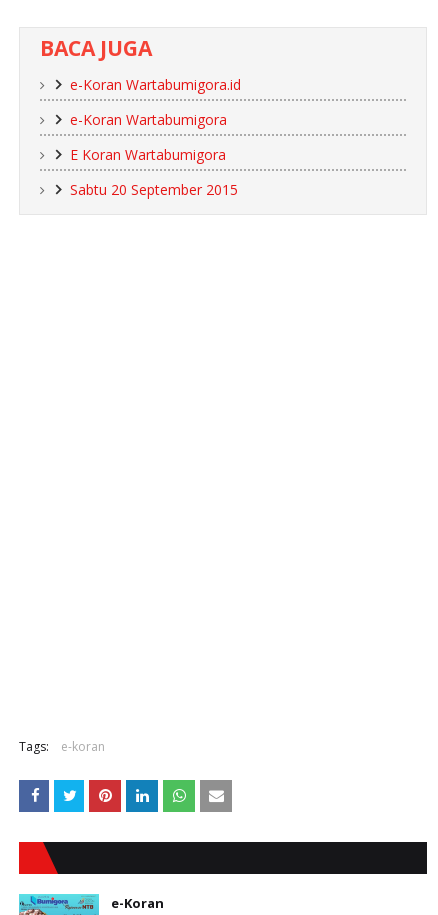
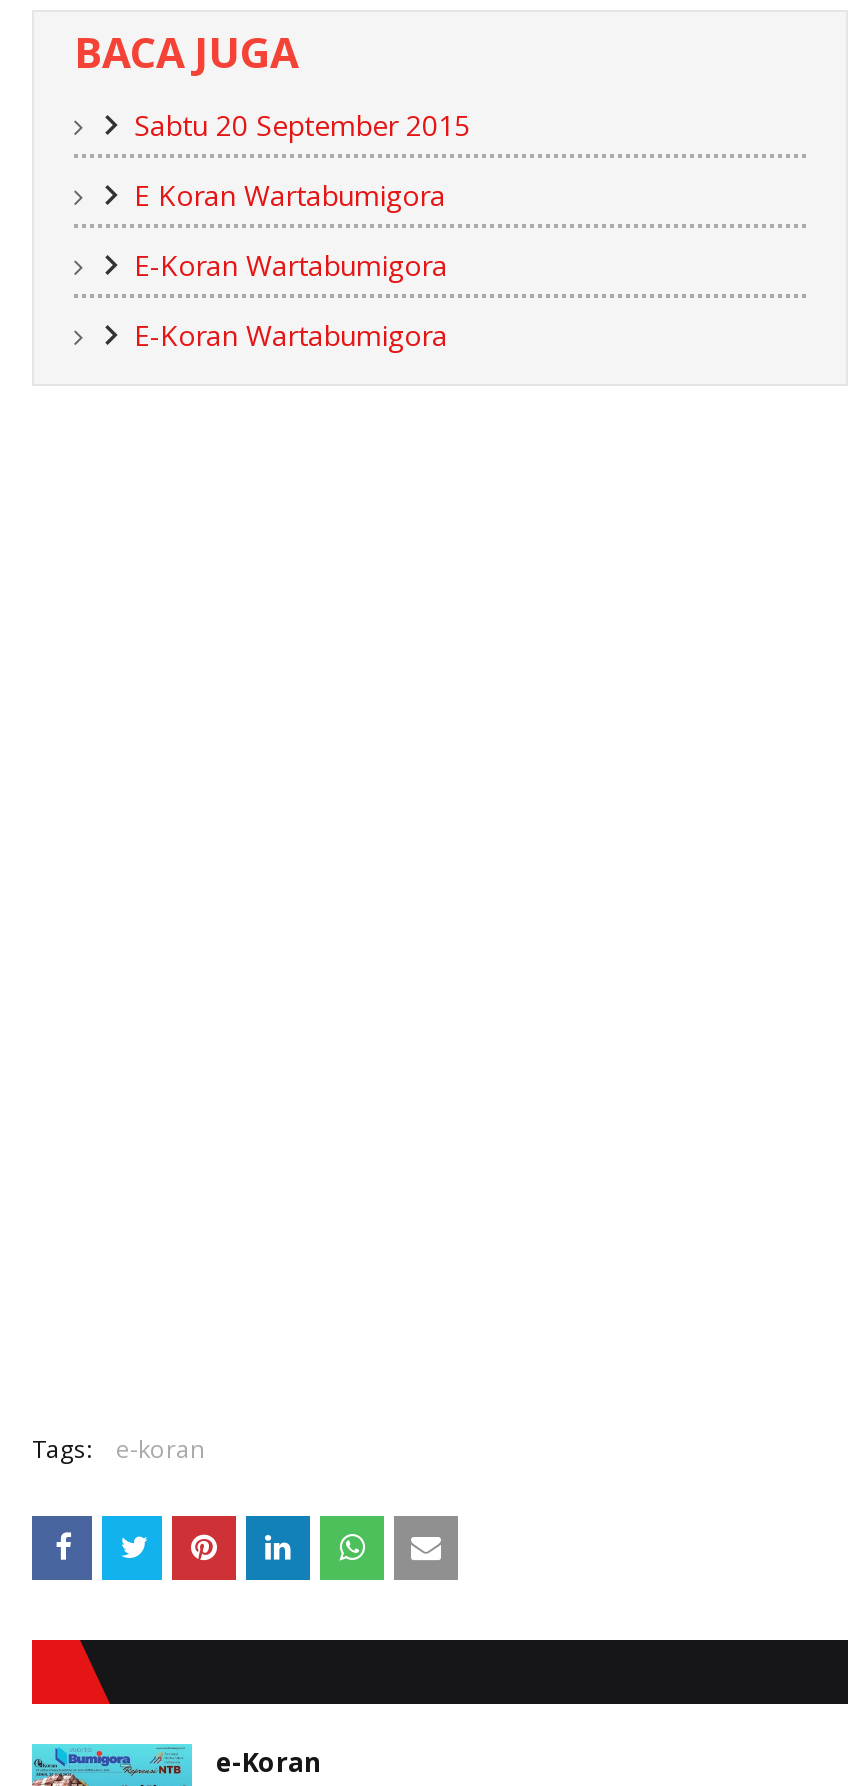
- e-Koran Wartabumigora.id
- e-Koran Wartabumigora

moved up: E Koran Wartabumigora

+ E-Koran Wartabumigora
+ E-Koran Wartabumigora

moved up: Sabtu 20 September 2015
